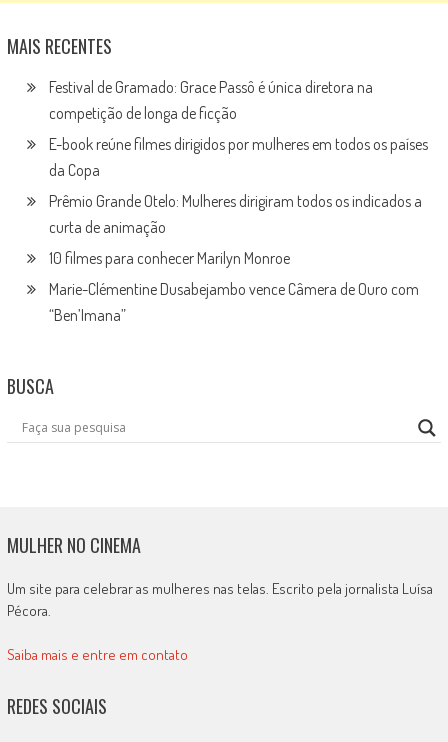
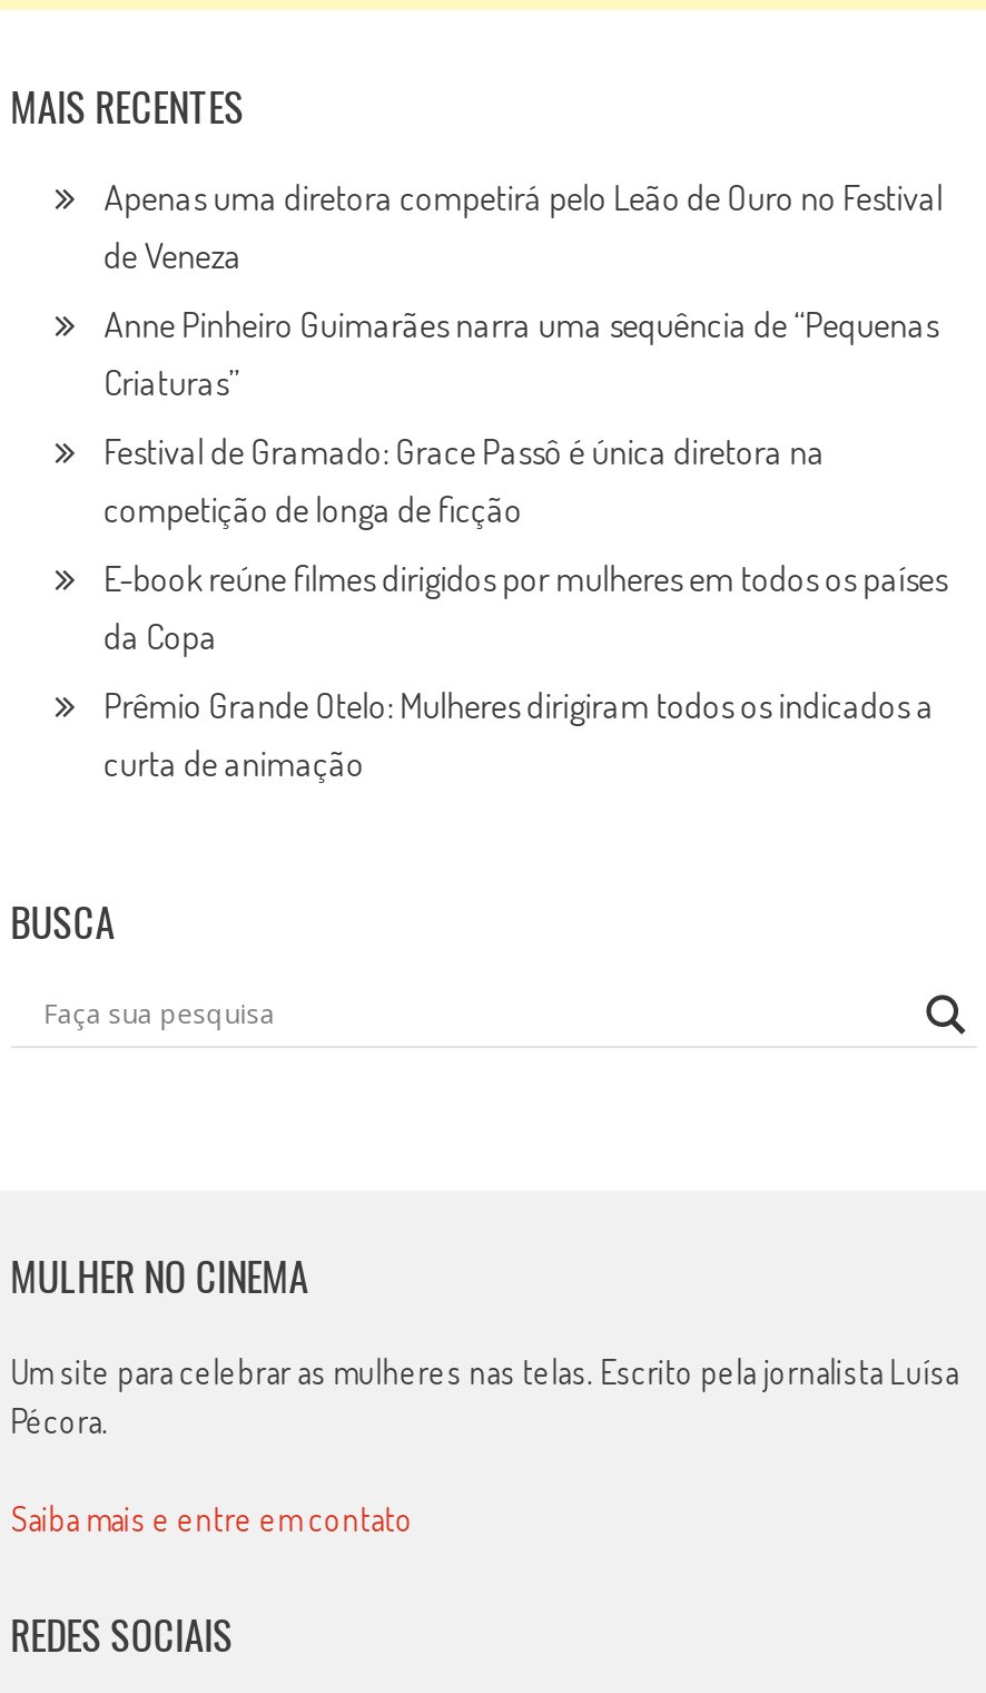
+ Apenas uma diretora competirá pelo Leão de Ouro no Festival
+ de Veneza
+ Anne Pinheiro Guimarães narra uma sequência de “Pequenas
+ Criaturas”

moved down: Festival de Gramado: Grace Passô é única diretora na | competição de longa de ficção | E-book reúne filmes dirigidos por mulheres em todos os países | da Copa | Prêmio Grande Otelo: Mulheres dirigiram todos os indicados a | curta de animação

- 10 filmes para conhecer Marilyn Monroe
- Marie-Clémentine Dusabejambo vence Câmera de Ouro com
- “Ben’Imana”
